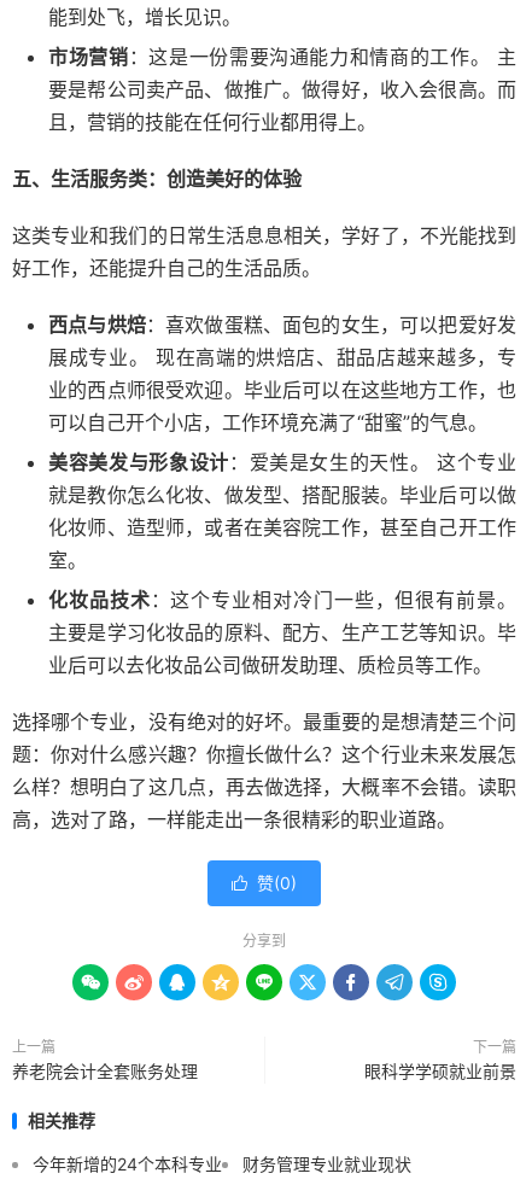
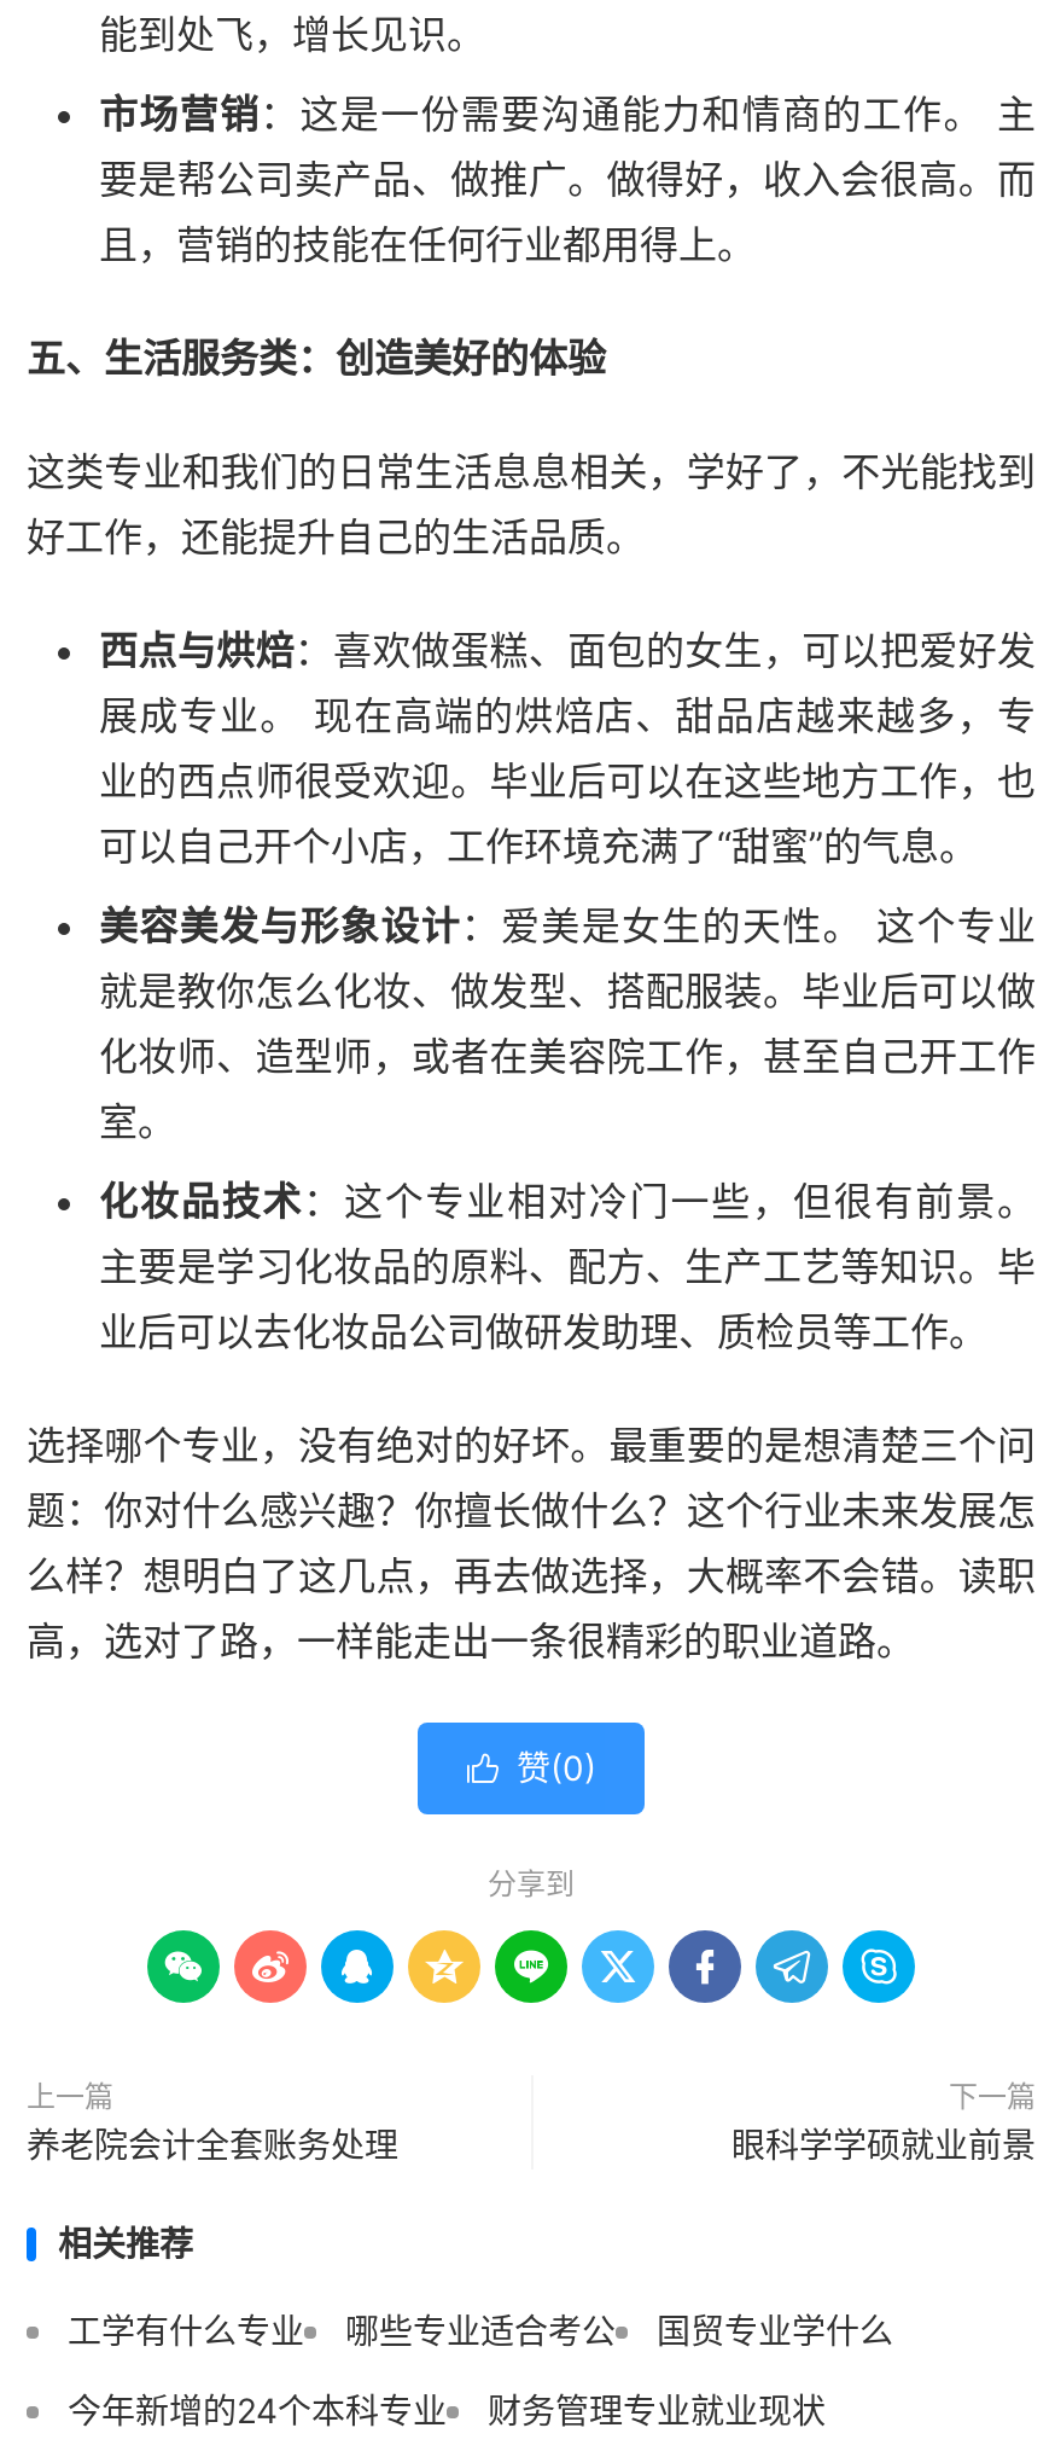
+ 工学有什么专业
+ 哪些专业适合考公
+ 国贸专业学什么
